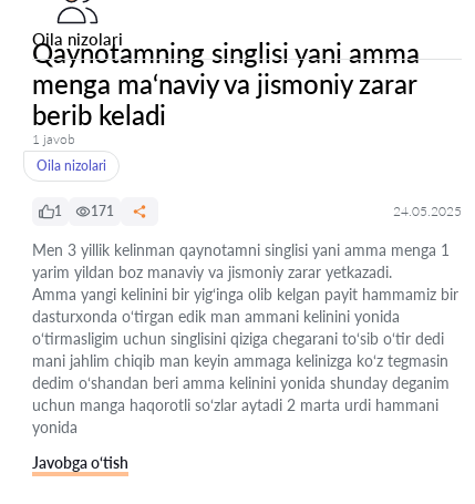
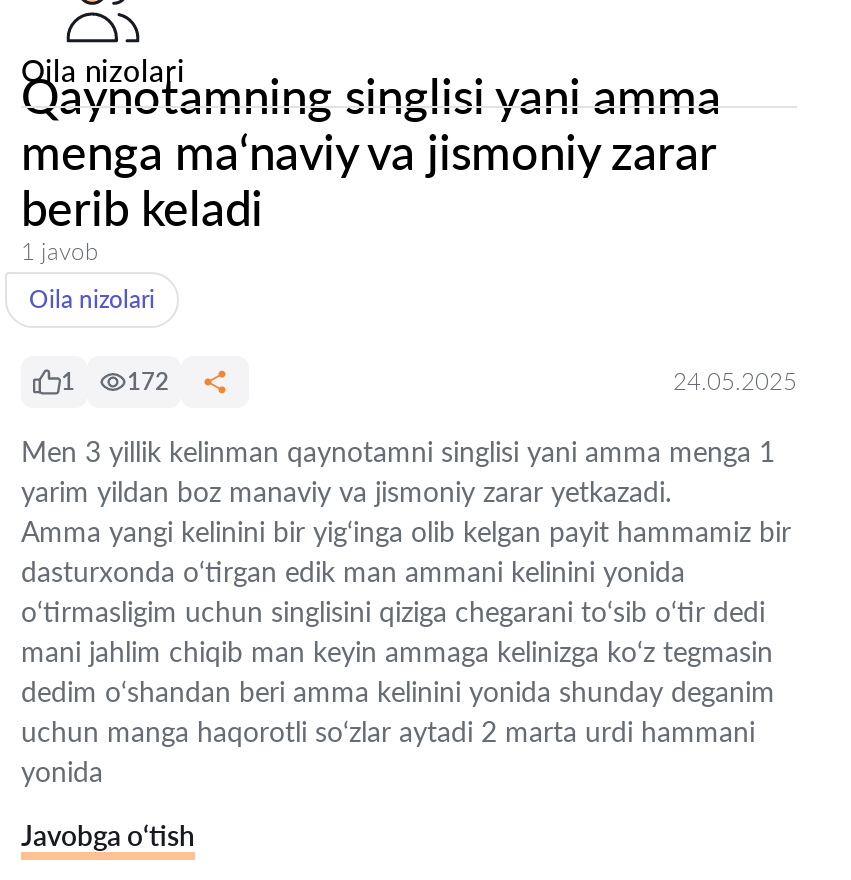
- 1 171
+ 1 172
